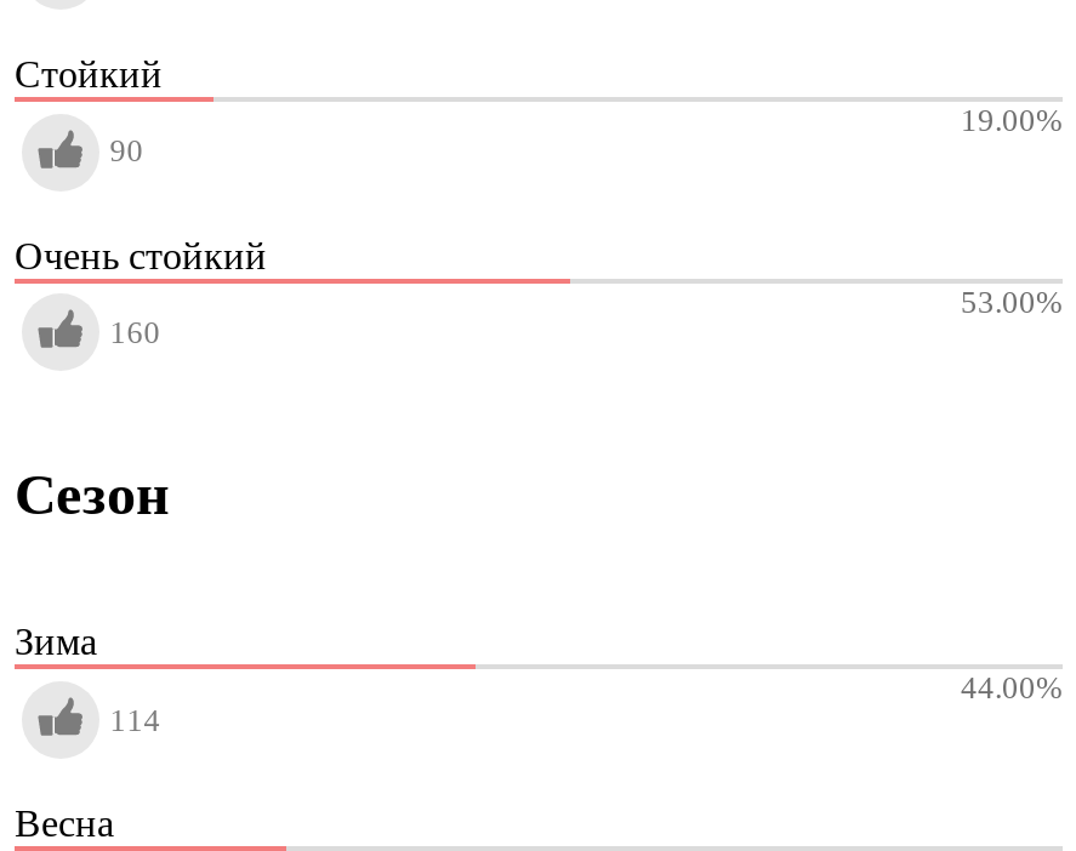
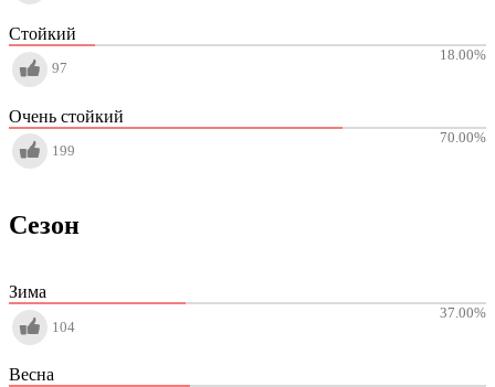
- 19.00%
+ 18.00%

- 90
+ 97

- 53.00%
+ 70.00%

- 160
+ 199

- 44.00%
+ 37.00%

- 114
+ 104
